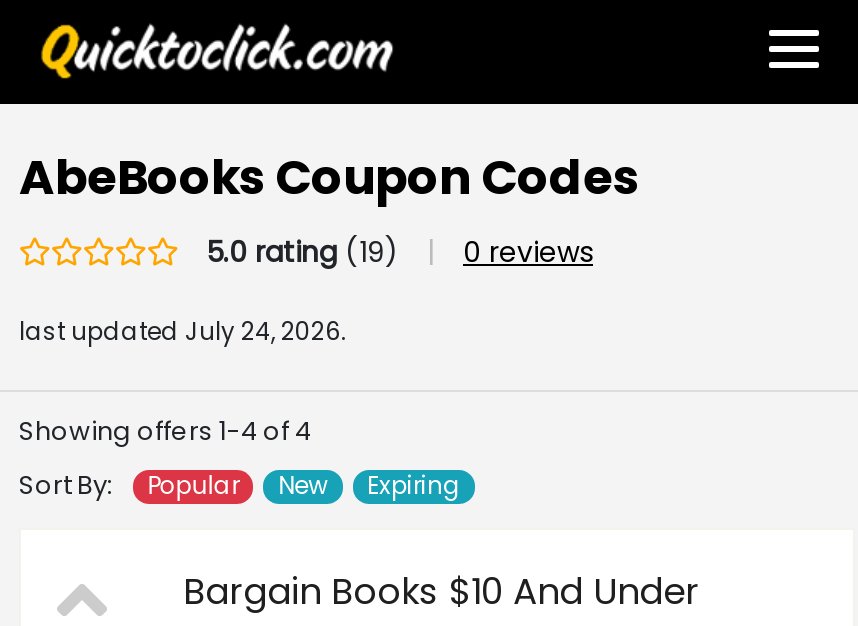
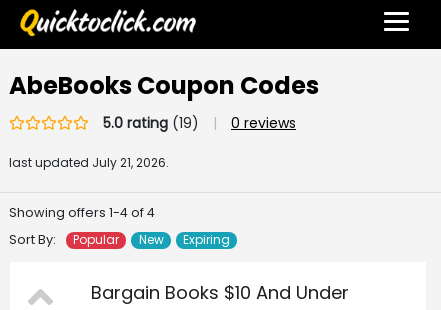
- last updated July 24, 2026.
+ last updated July 21, 2026.
